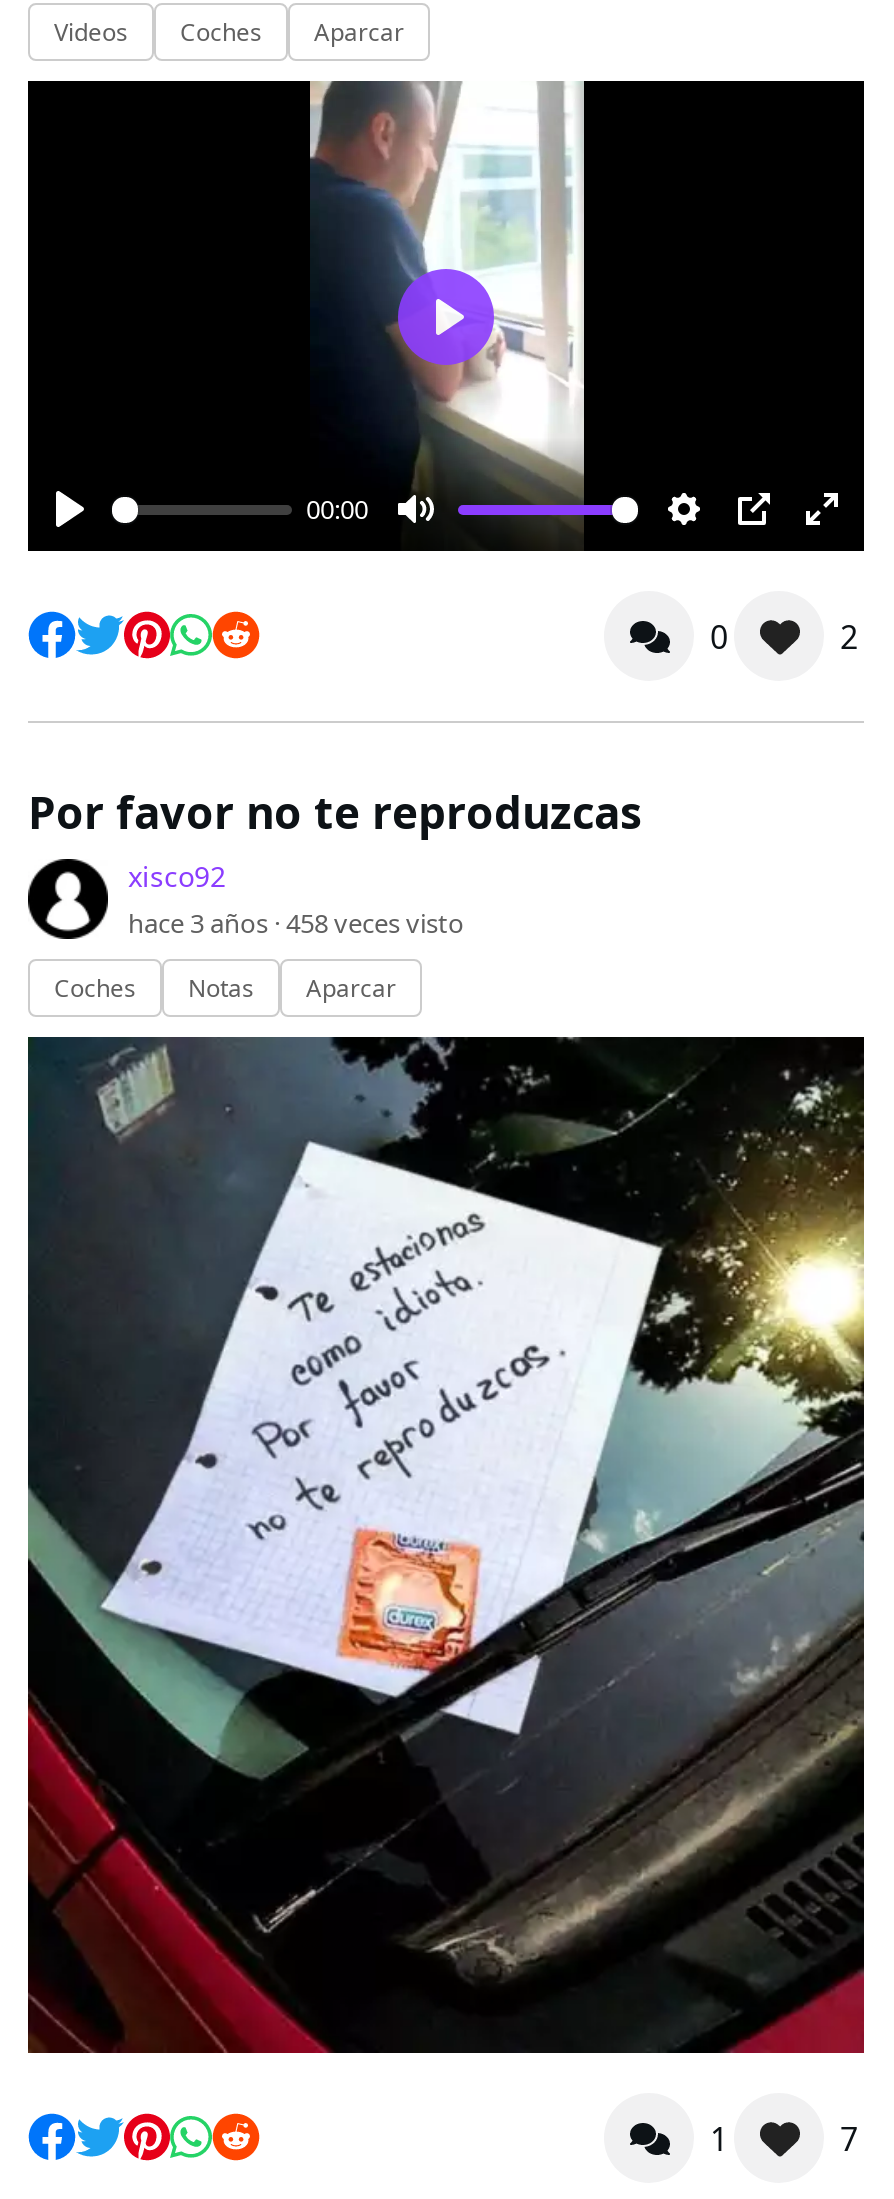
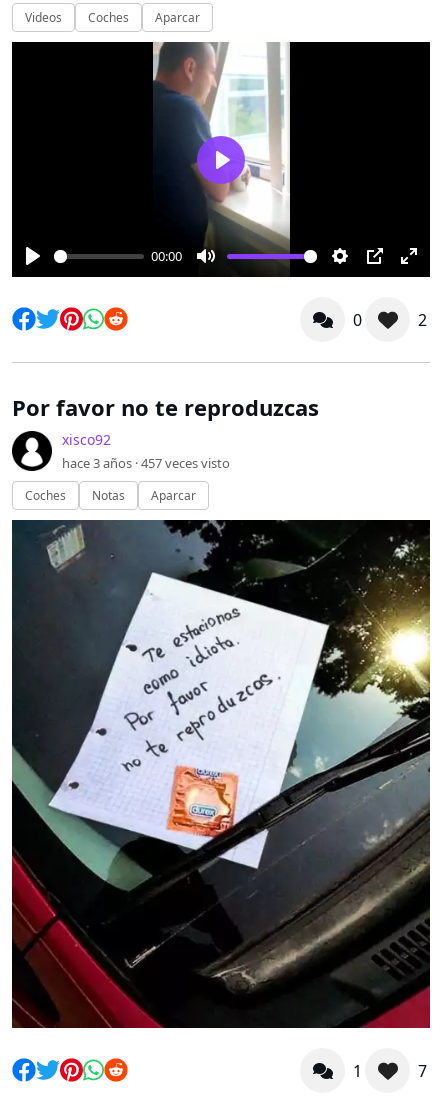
- hace 3 años · 458veces visto
+ hace 3 años · 457veces visto
